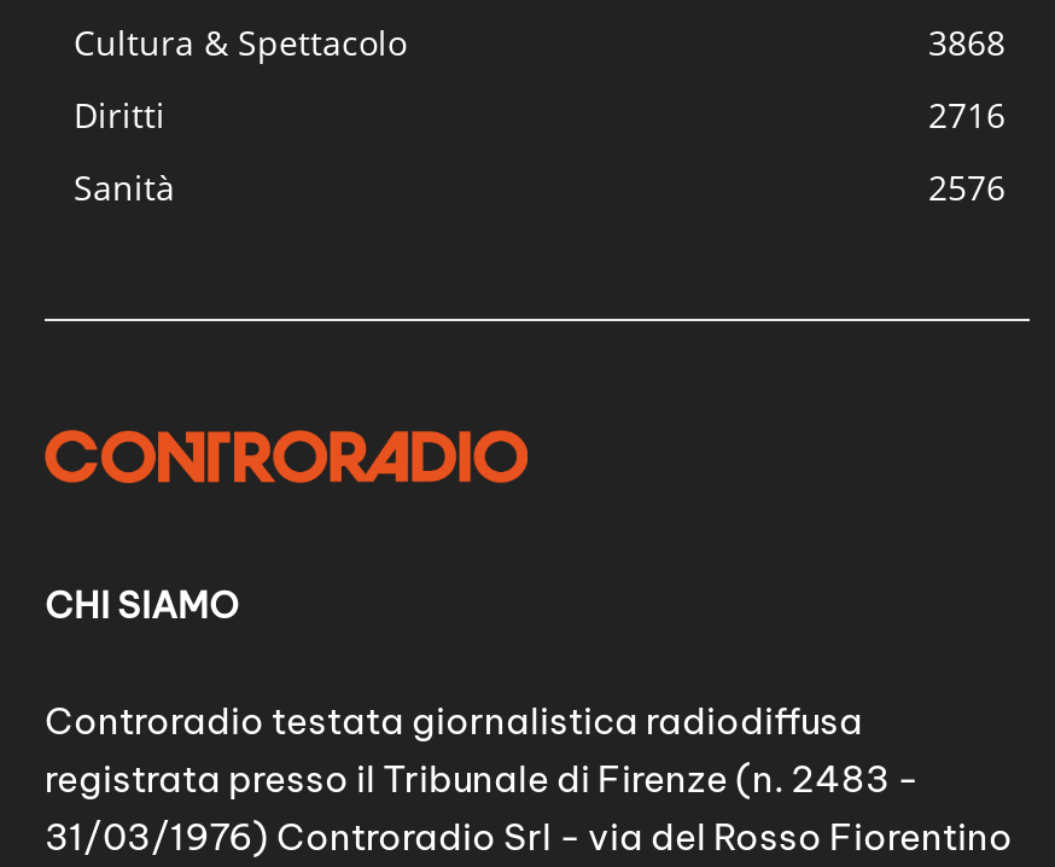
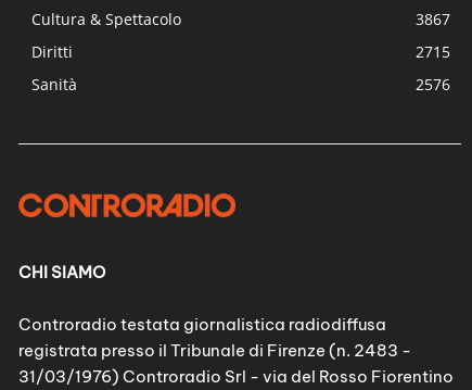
- 3868
+ 3867

- 2716
+ 2715
